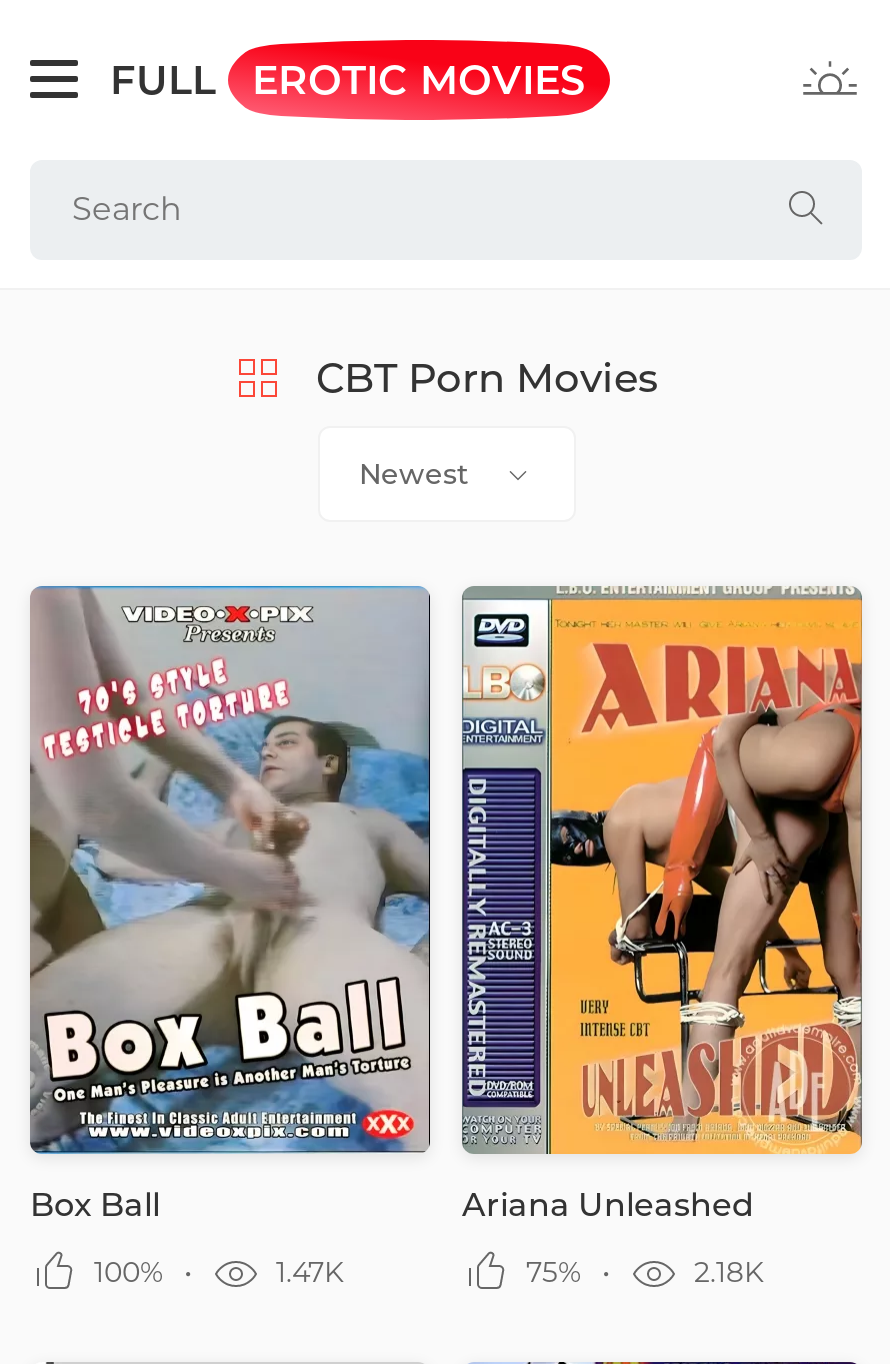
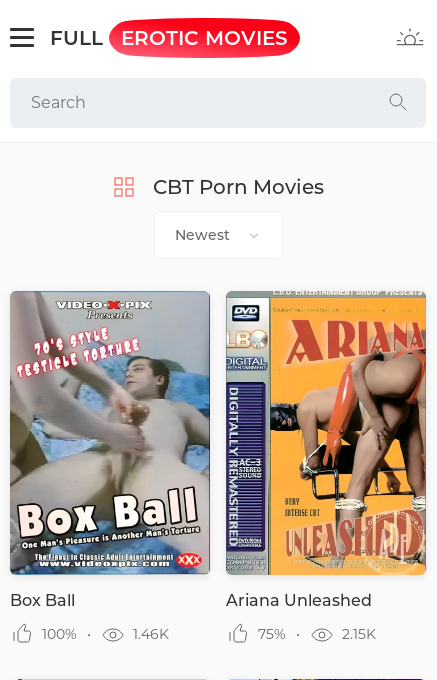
- 1.47K
+ 1.46K

- 2.18K
+ 2.15K
